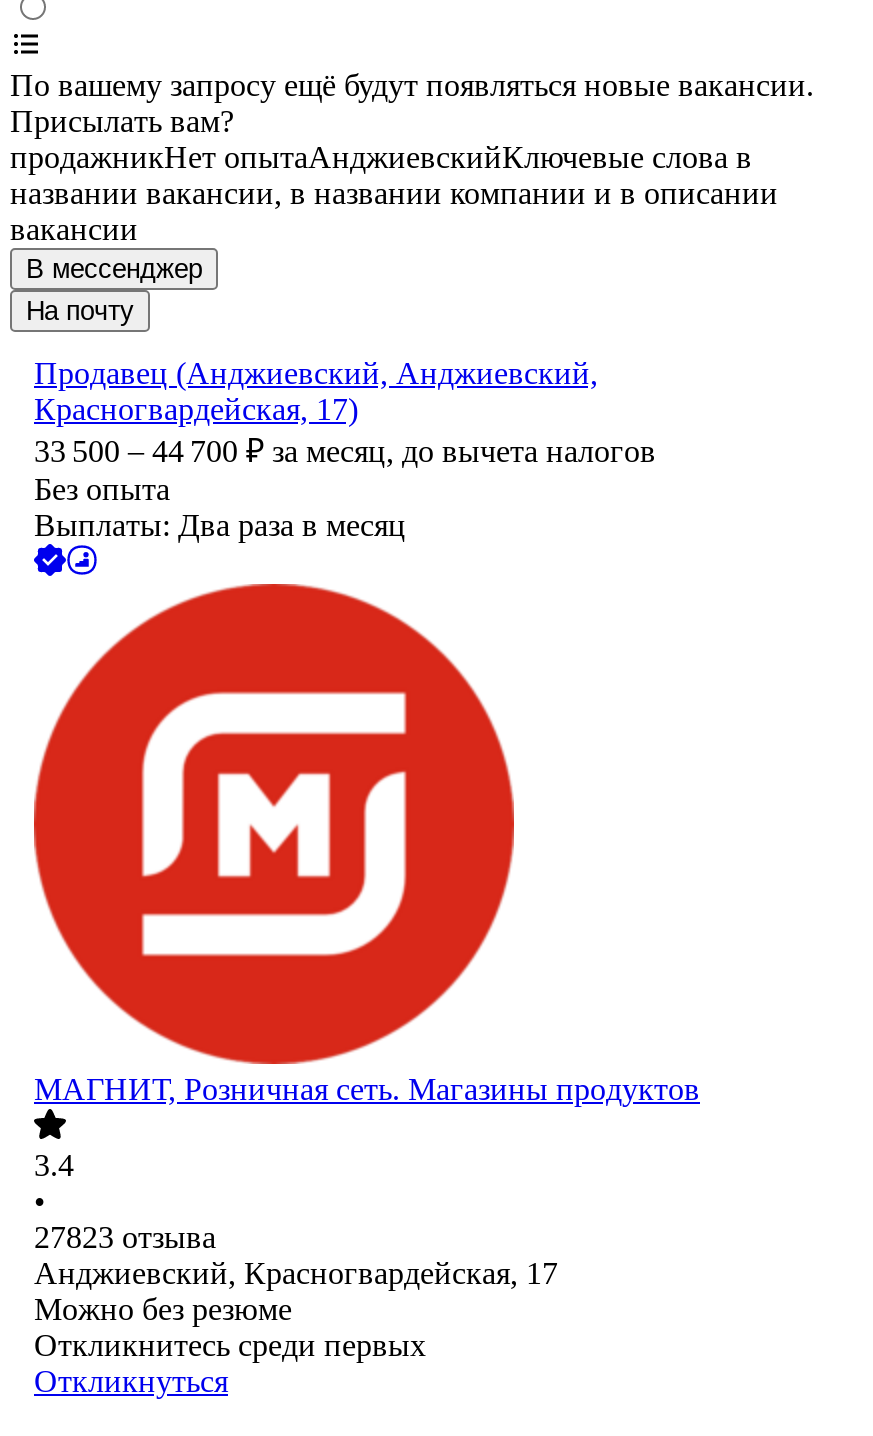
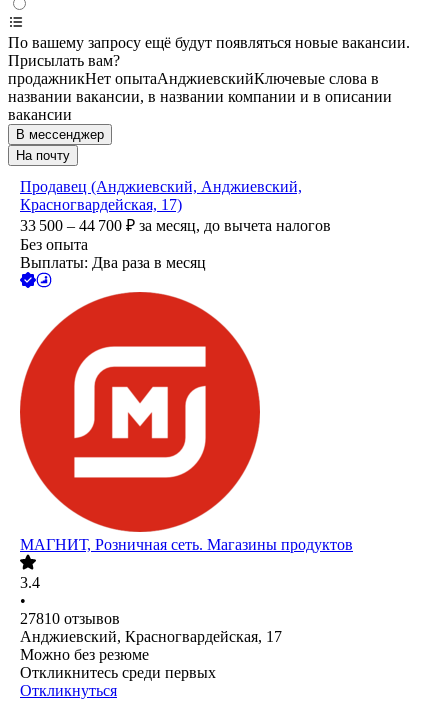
- 27823 отзыва
+ 27810 отзывов
